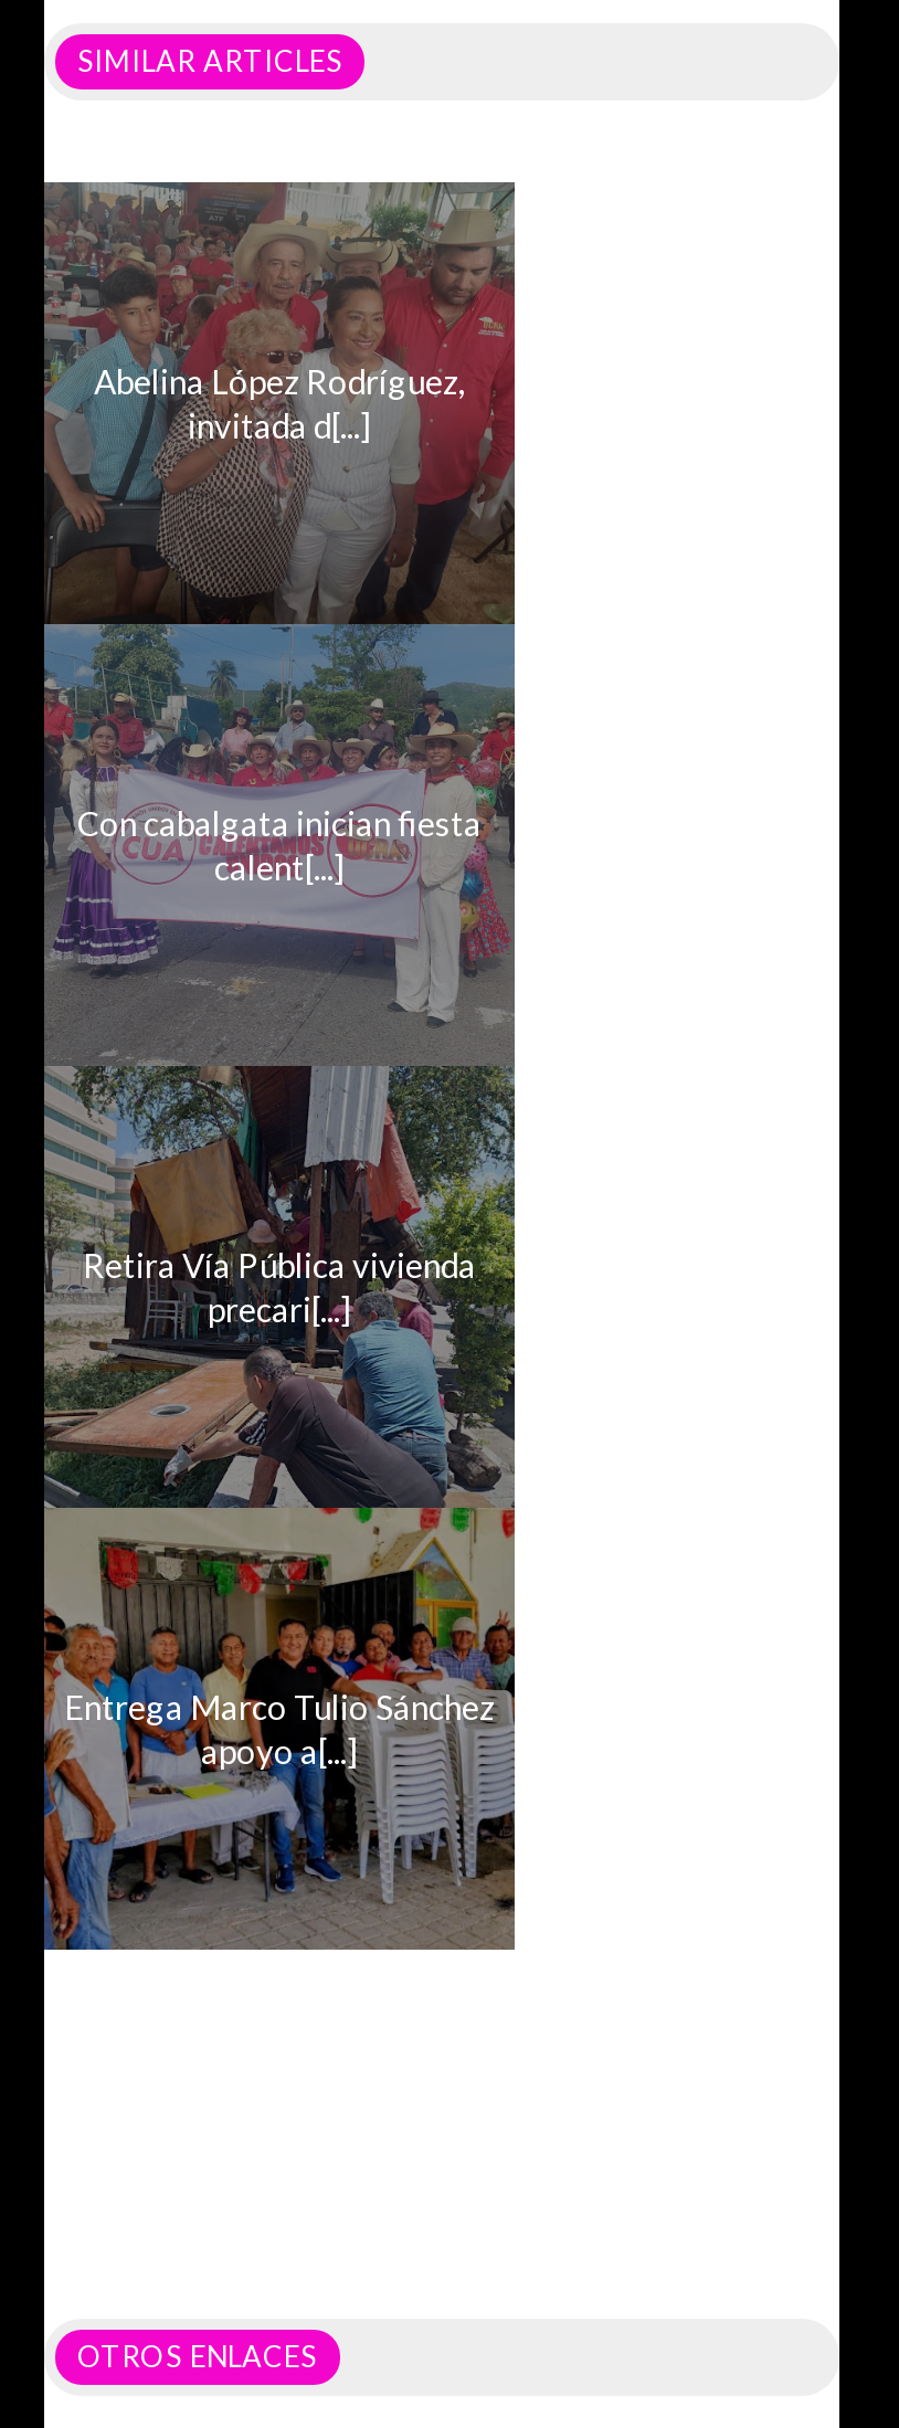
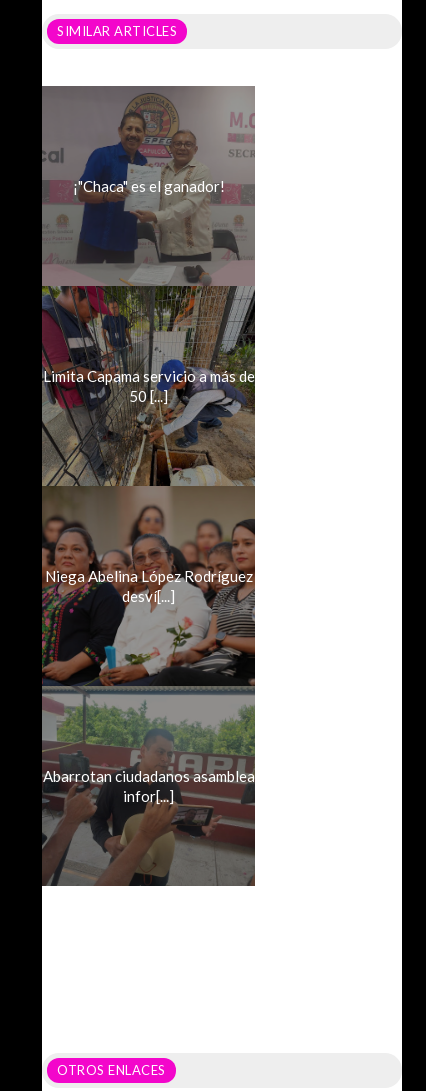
- [image]
- Abelina López Rodríguez,
- invitada d[...]
+ [image]
+ ¡"Chaca" es el ganador!

- [image]
- Con cabalgata inician fiesta
- calent[...]
+ [image]
+ Limita Capama servicio a más de
+ 50 [...]

- [image]
- Retira Vía Pública vivienda
- precari[...]
+ [image]
+ Niega Abelina López Rodríguez
+ desví[...]

- [image]
- Entrega Marco Tulio Sánchez
- apoyo a[...]
+ [image]
+ Abarrotan ciudadanos asamblea
+ infor[...]
